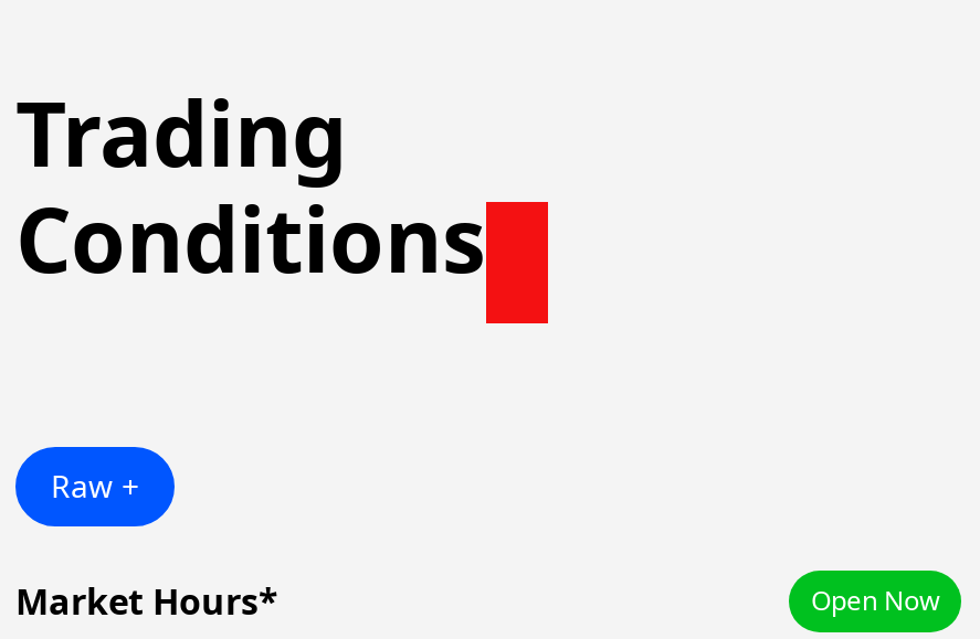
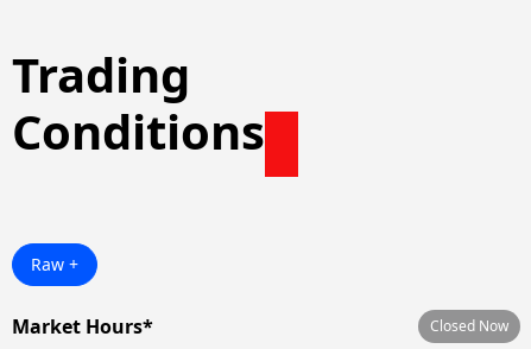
- Open Now
+ Closed Now
